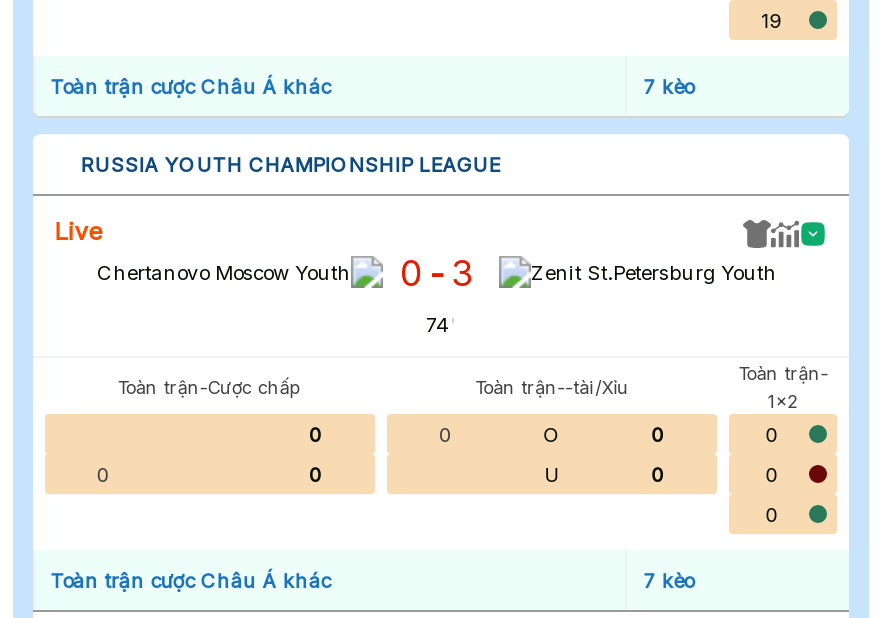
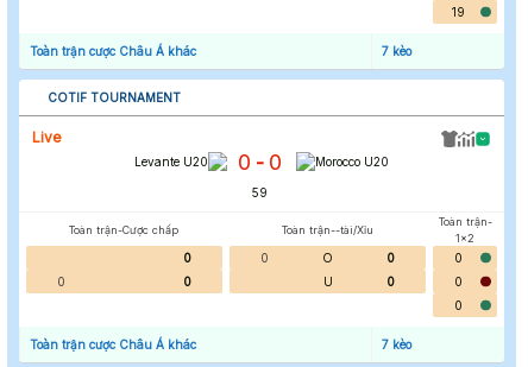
- RUSSIA YOUTH CHAMPIONSHIP LEAGUE
+ COTIF TOURNAMENT

- Chertanovo Moscow Youth
- 0 - 3
- Zenit St.Petersburg Youth
+ Levante U20
+ 0 - 0
+ Morocco U20

- 74 '
+ 59 '
